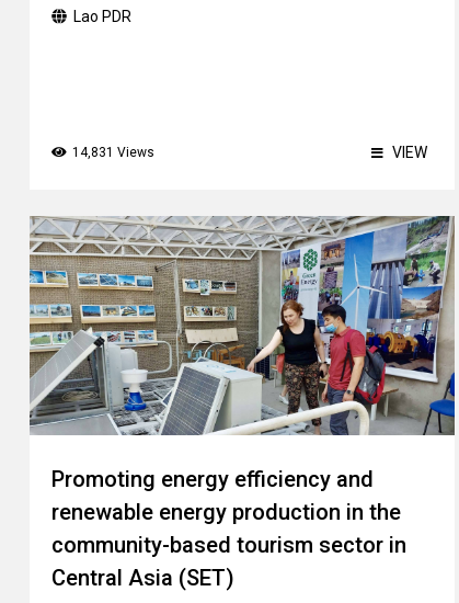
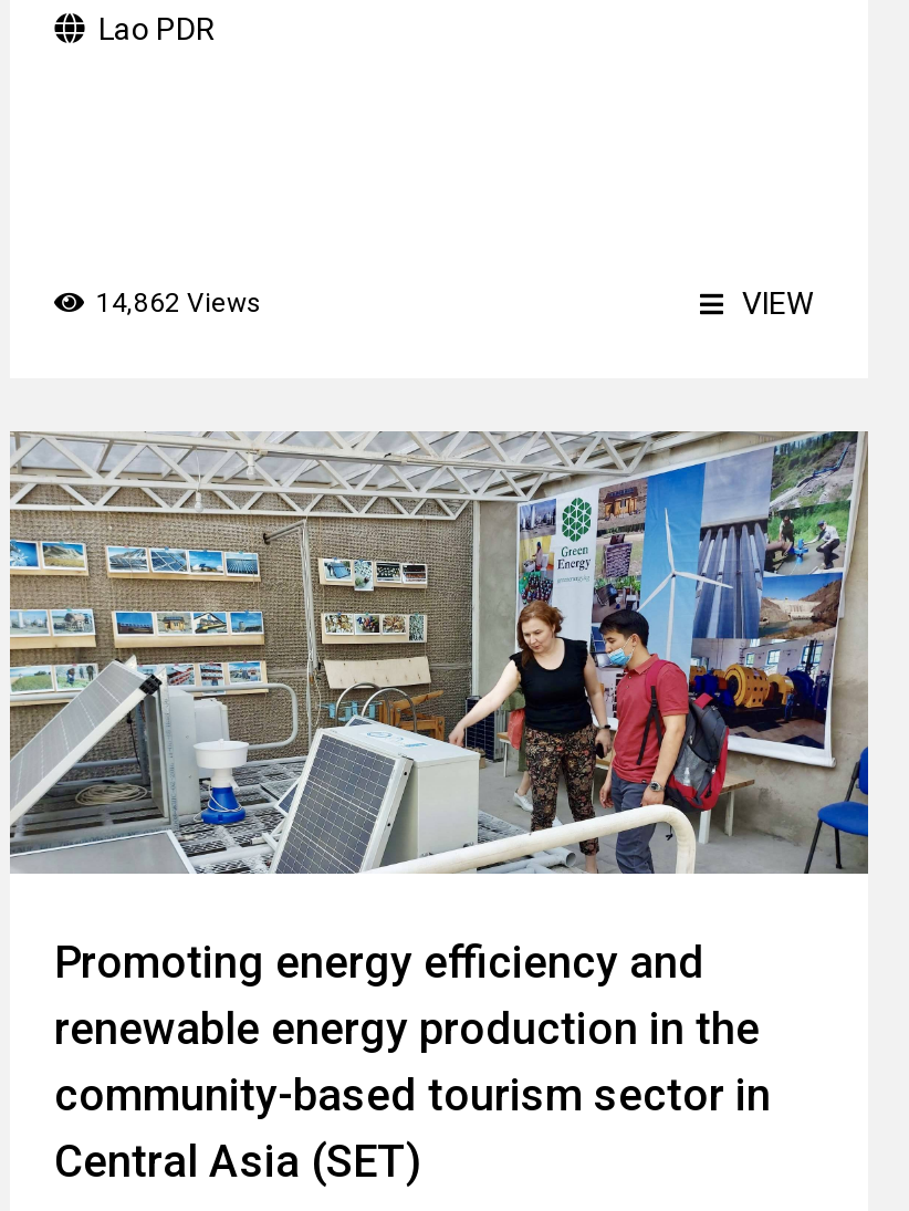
- 14,831 Views
+ 14,862 Views
